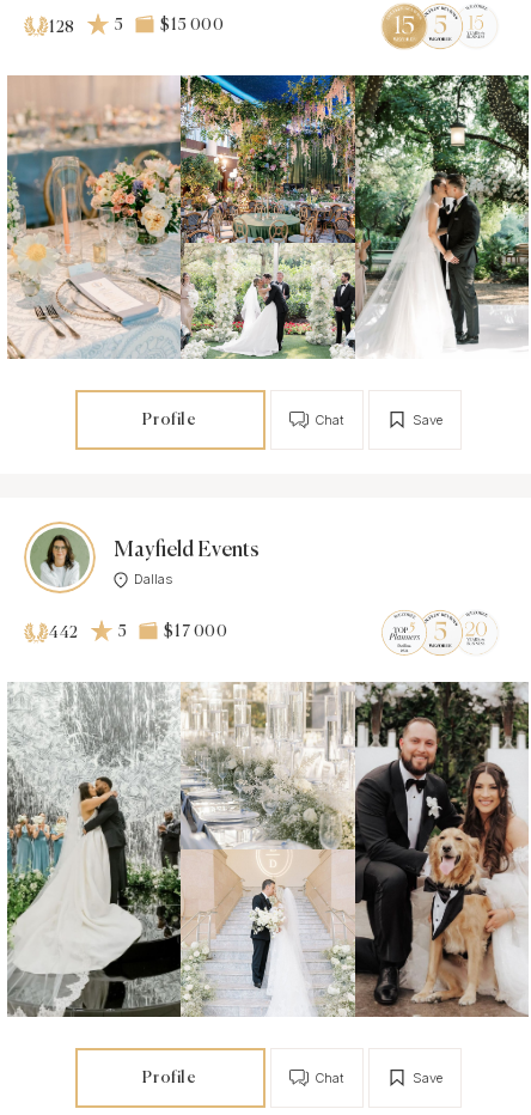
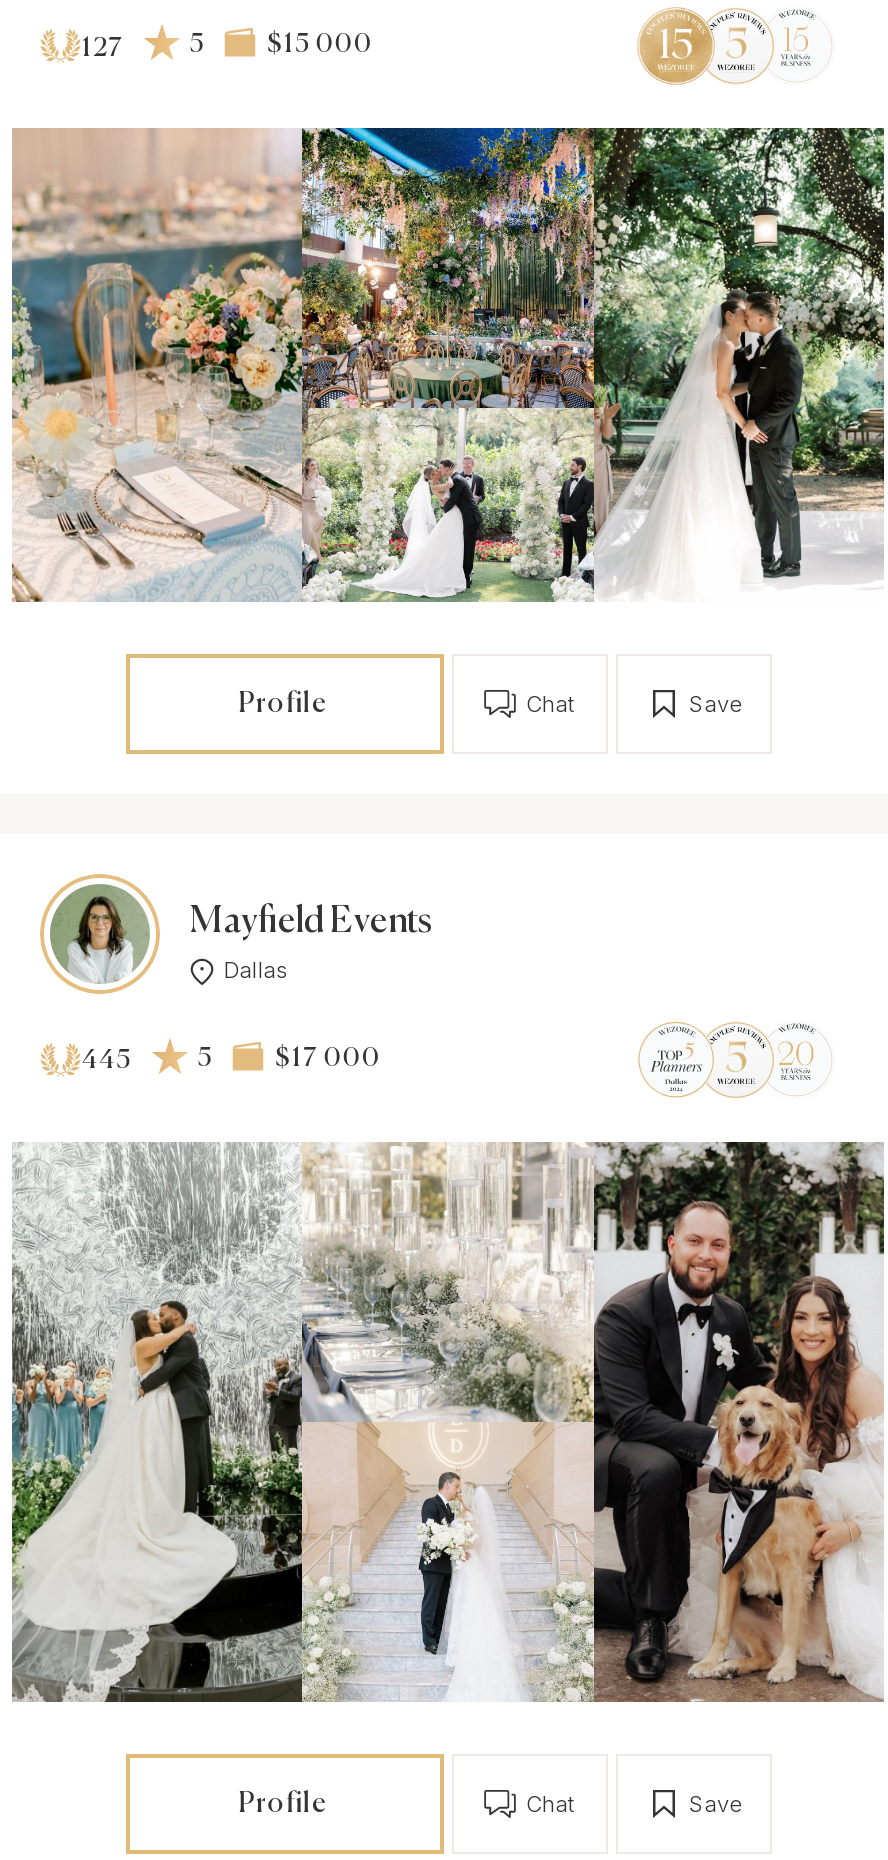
- 128
+ 127

- 442
+ 445
